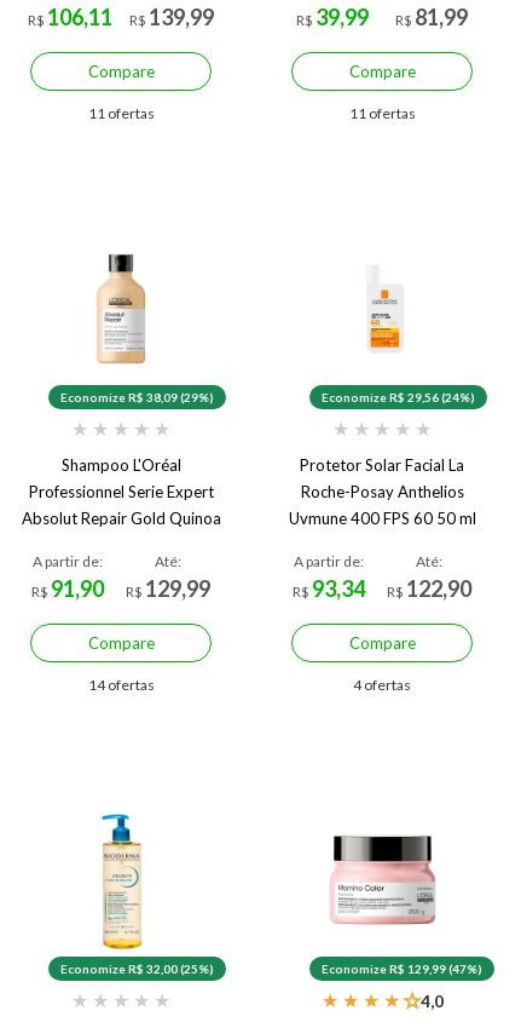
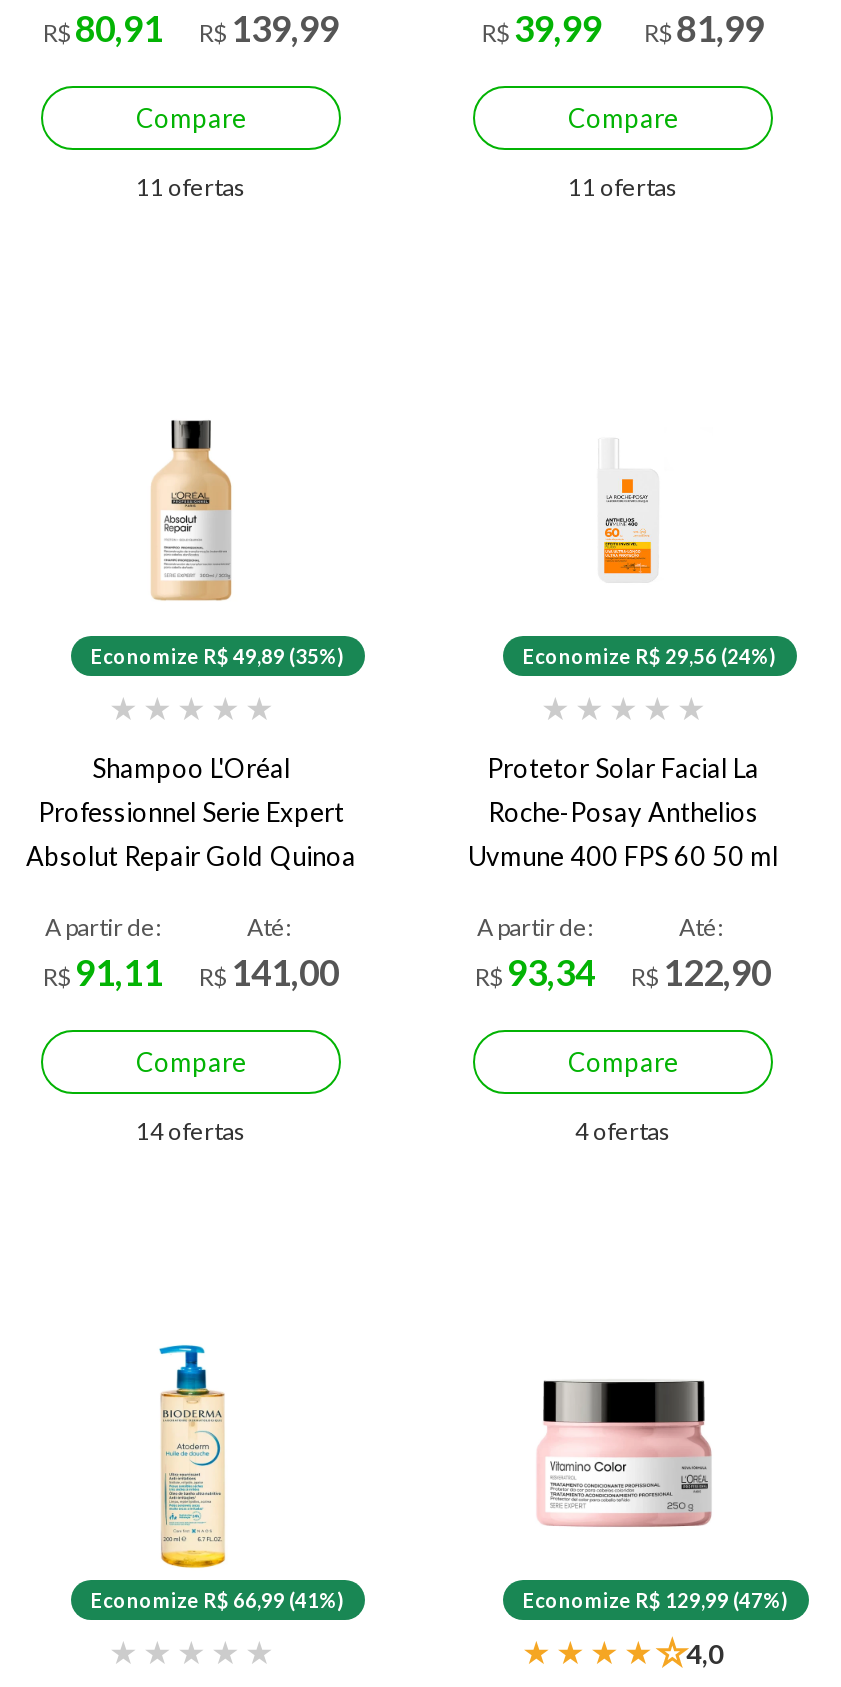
- R$106,11 R$139,99
+ R$80,91 R$139,99

- Economize R$ 38,09 (29%)
+ Economize R$ 49,89 (35%)

- R$91,90
+ R$91,11

- R$129,99
+ R$141,00

- Economize R$ 32,00 (25%)
+ Economize R$ 66,99 (41%)
